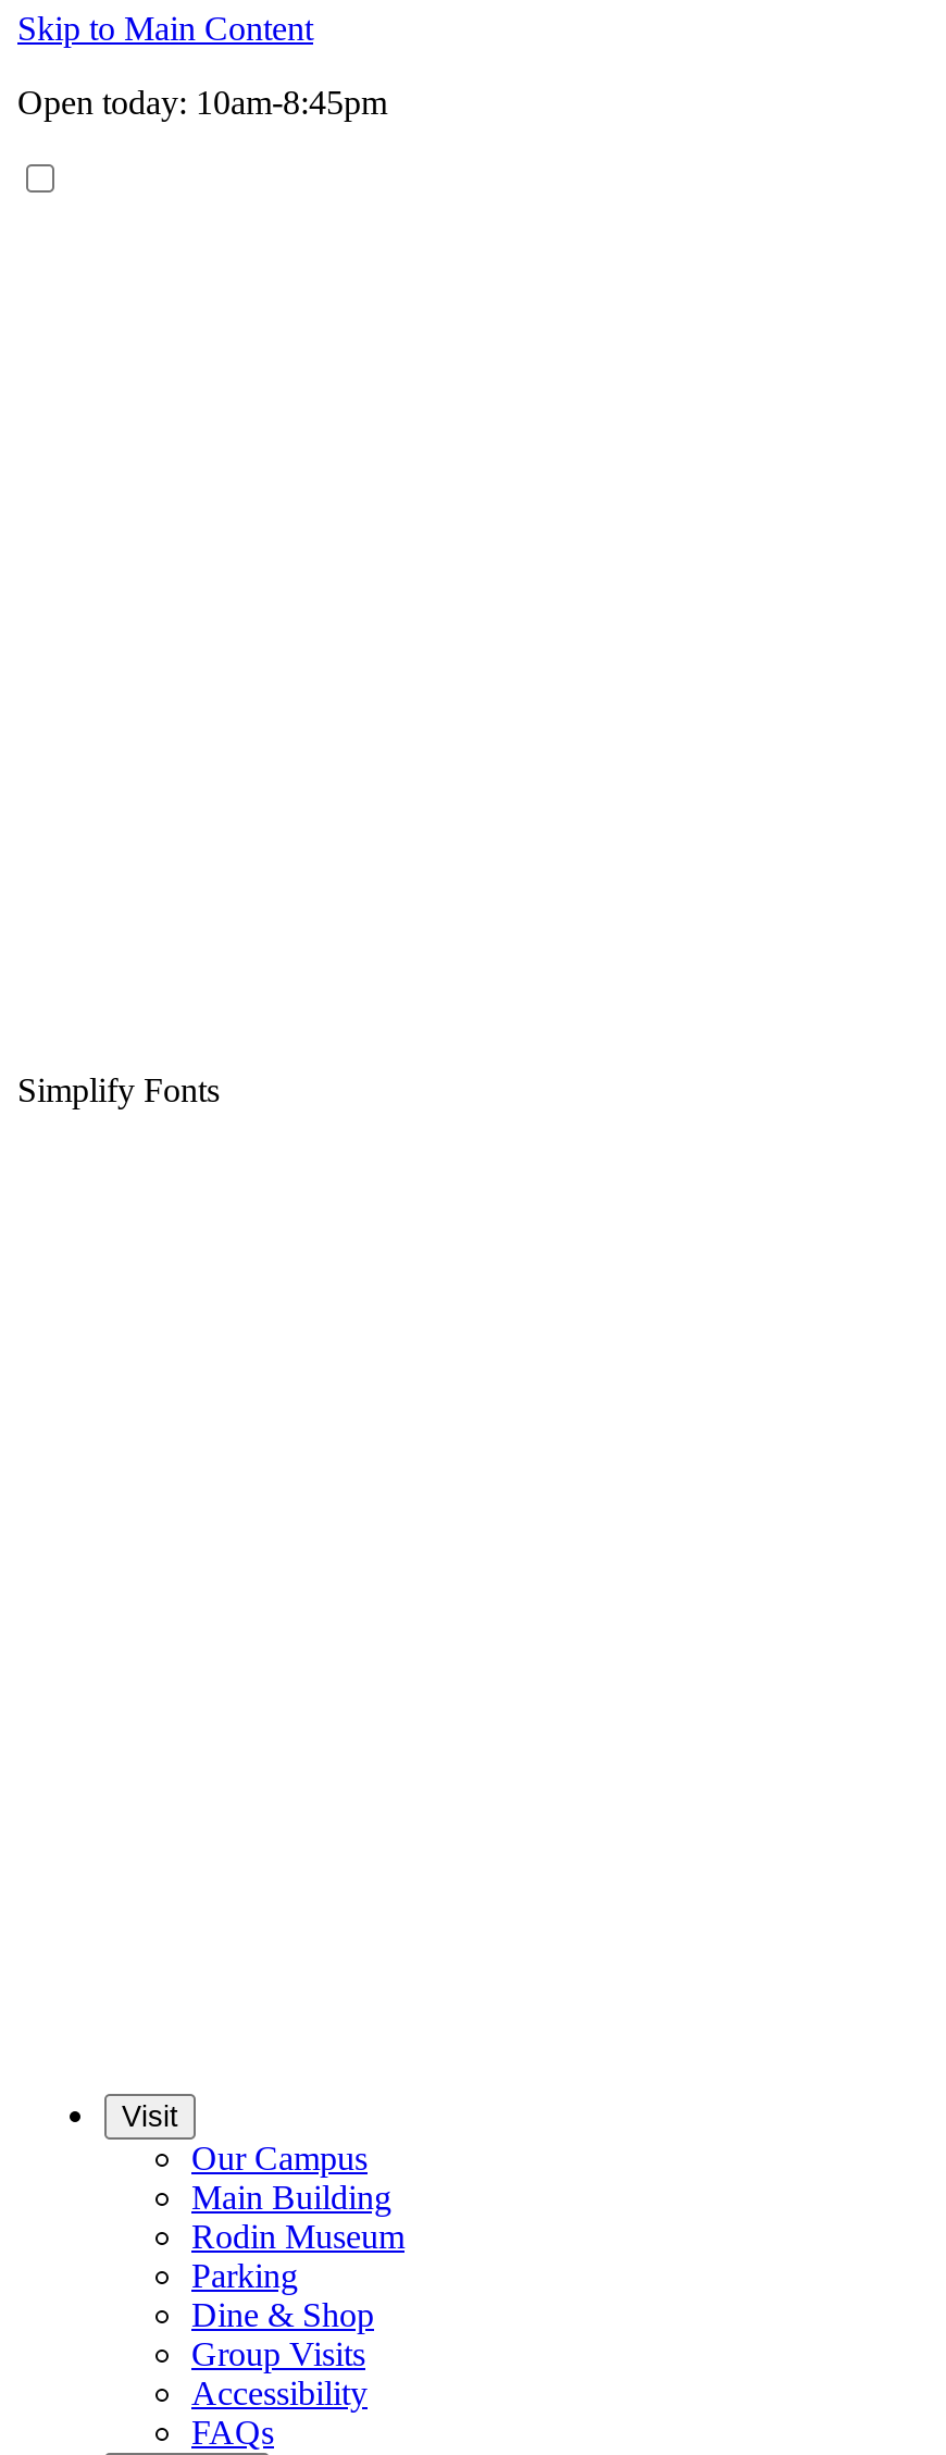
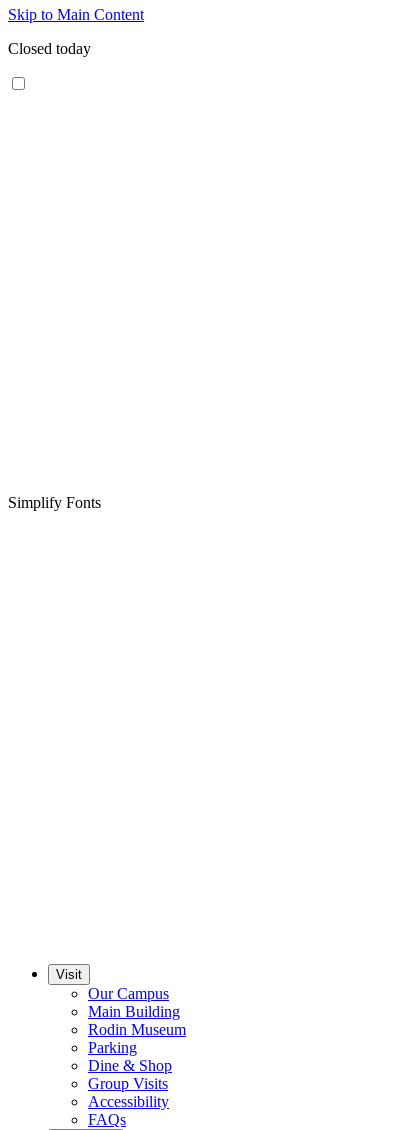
- Open today: 10am-8:45pm
+ Closed today
